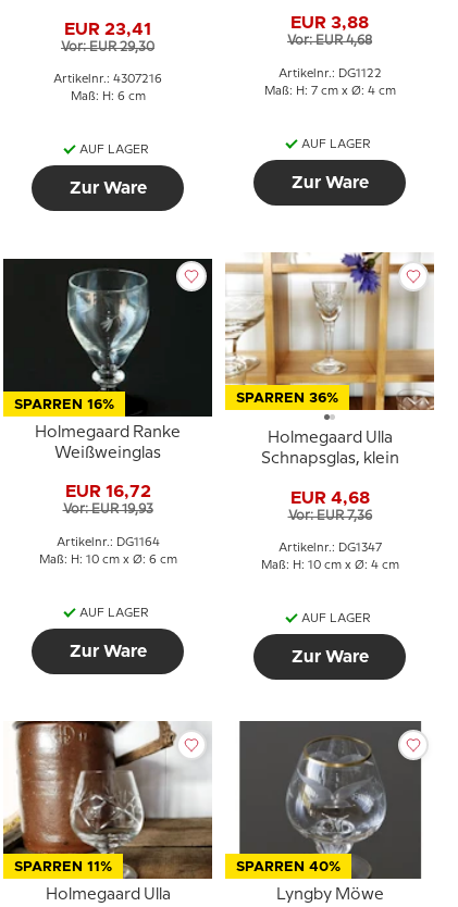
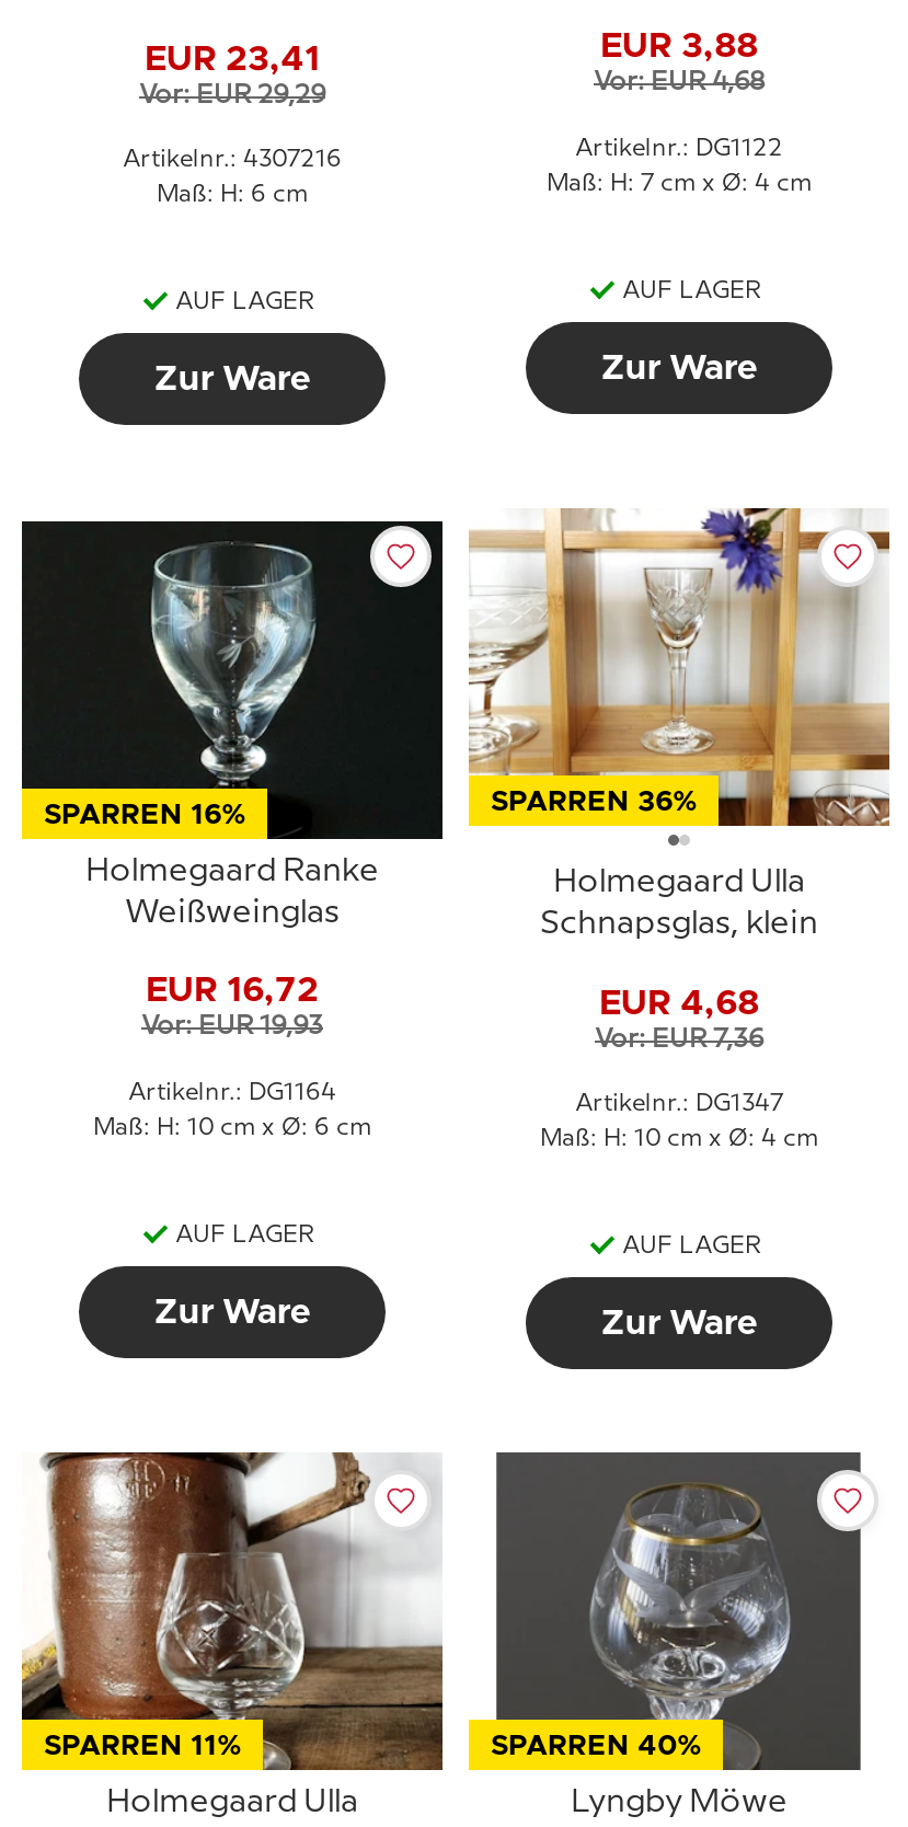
- Vor: EUR 29,30
+ Vor: EUR 29,29
